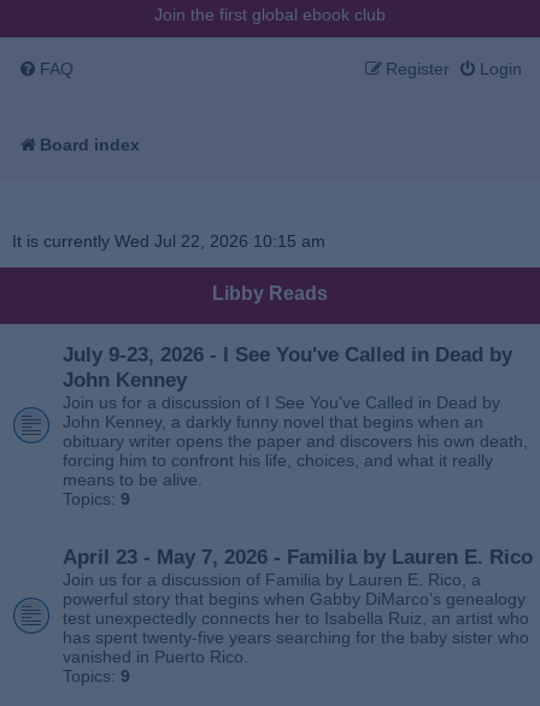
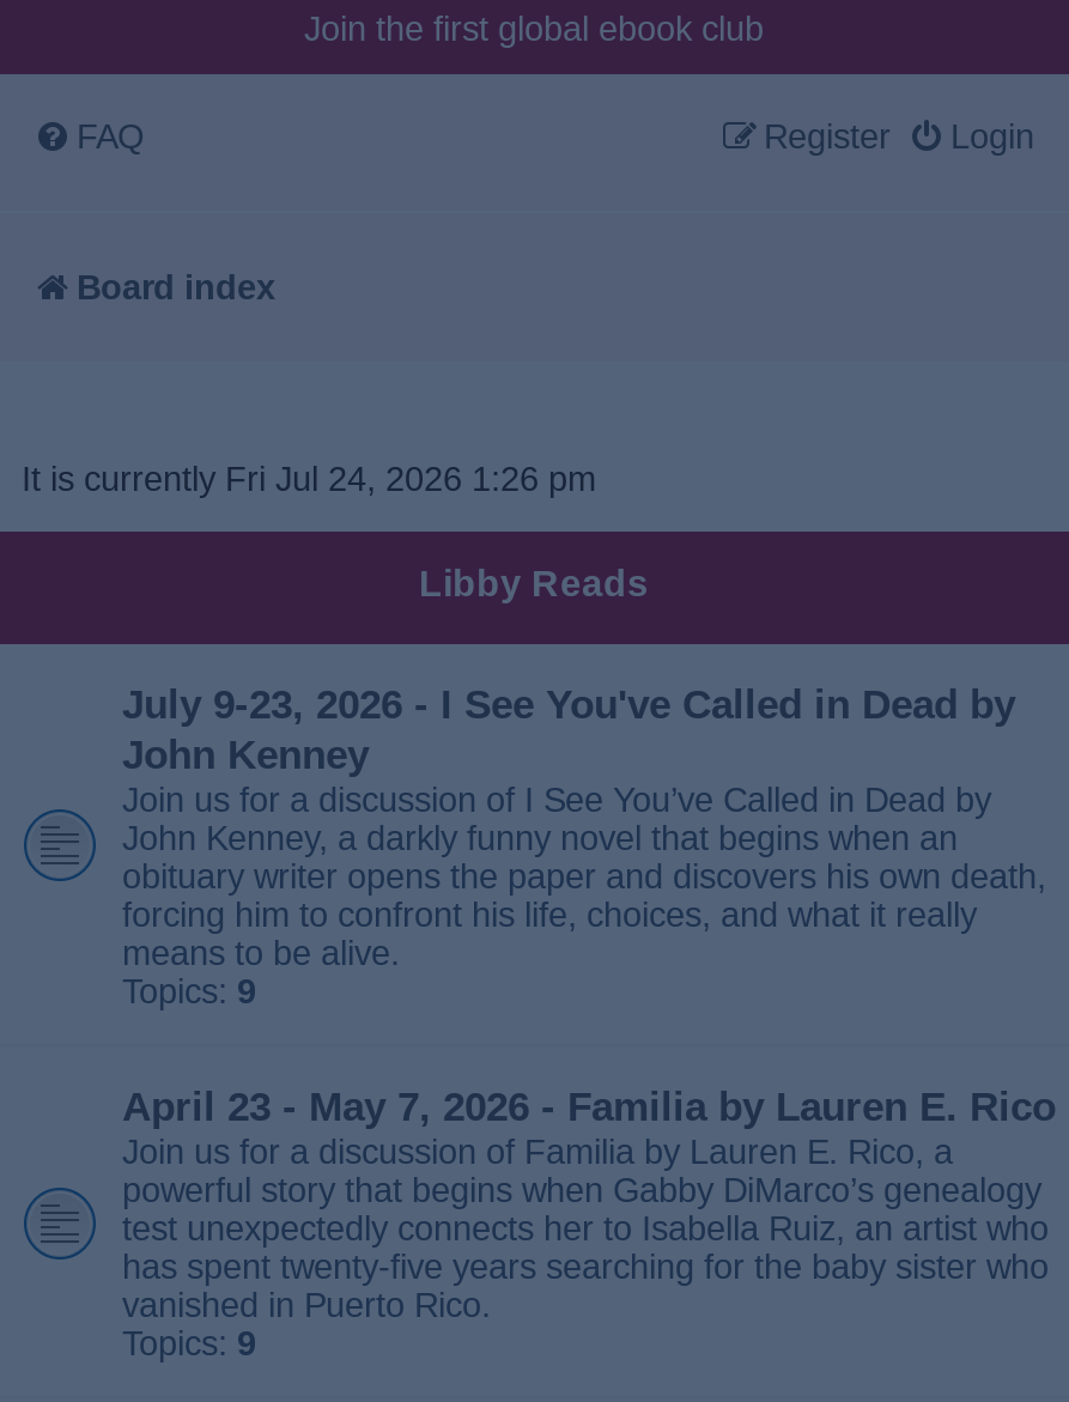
- It is currently Wed Jul 22, 2026 10:15 am
+ It is currently Fri Jul 24, 2026 1:26 pm
